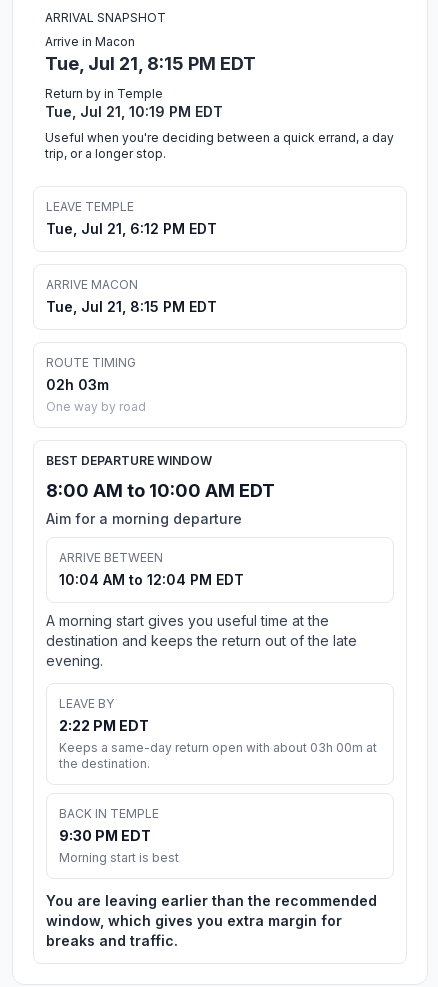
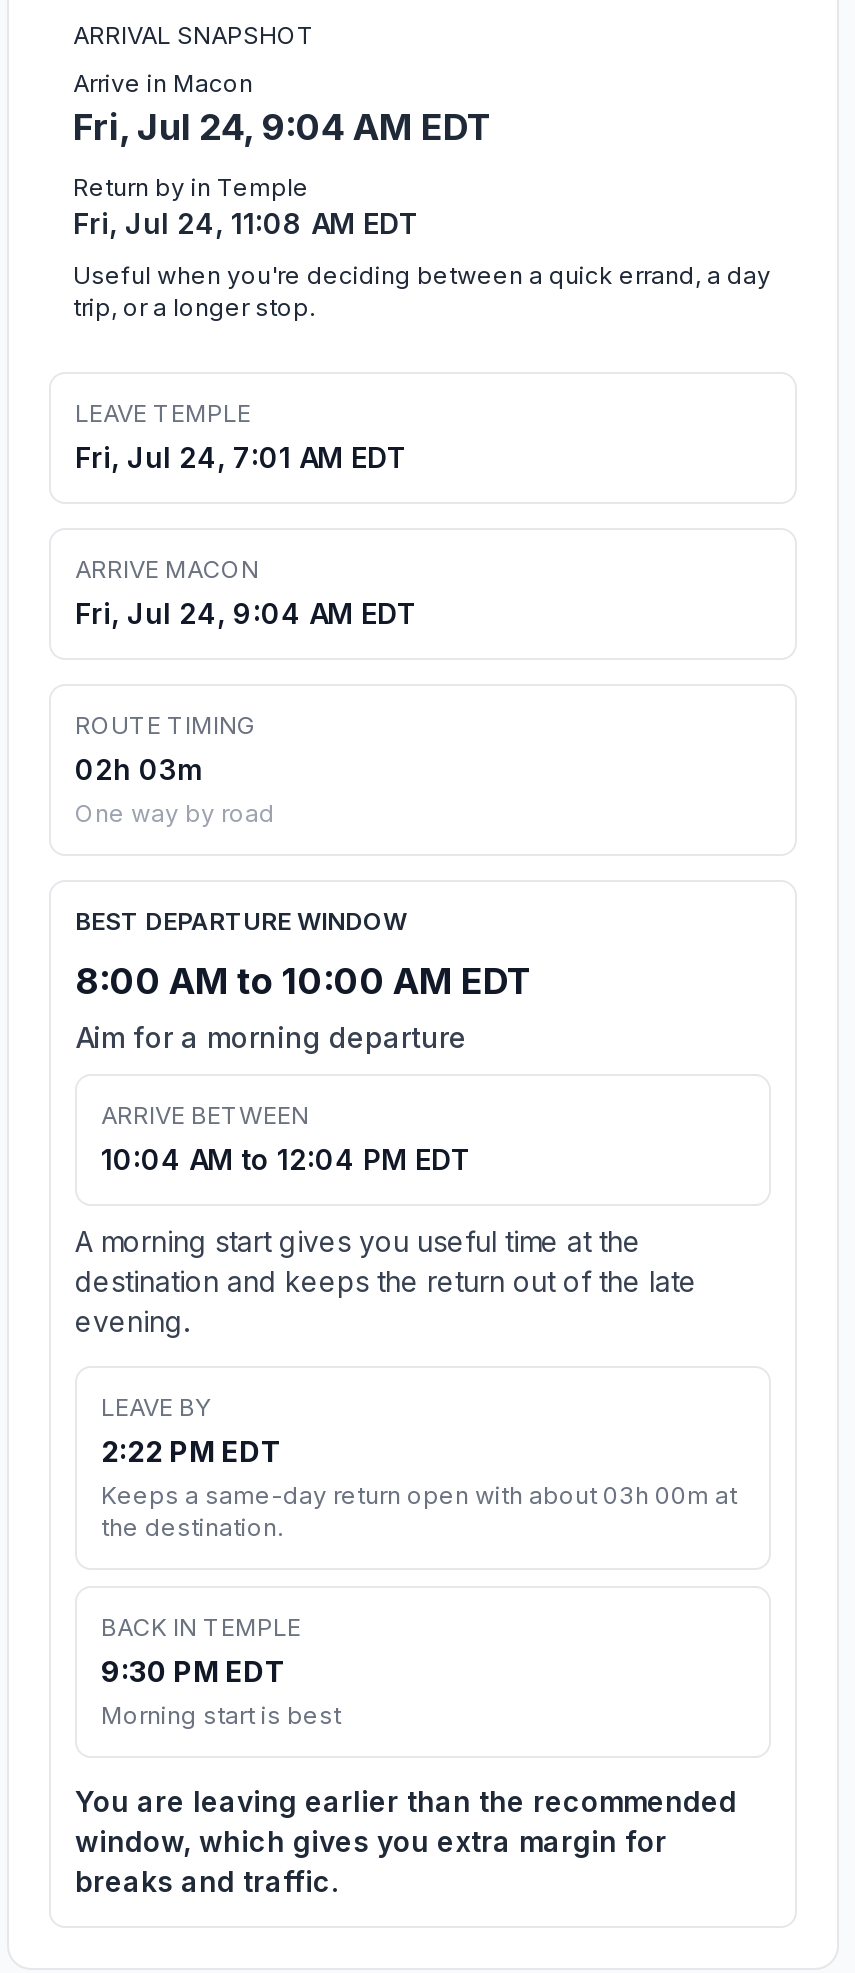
- Tue, Jul 21, 8:15 PM EDT
+ Fri, Jul 24, 9:04 AM EDT

- Tue, Jul 21, 10:19 PM EDT
+ Fri, Jul 24, 11:08 AM EDT

- Tue, Jul 21, 6:12 PM EDT
+ Fri, Jul 24, 7:01 AM EDT

- Tue, Jul 21, 8:15 PM EDT
+ Fri, Jul 24, 9:04 AM EDT
